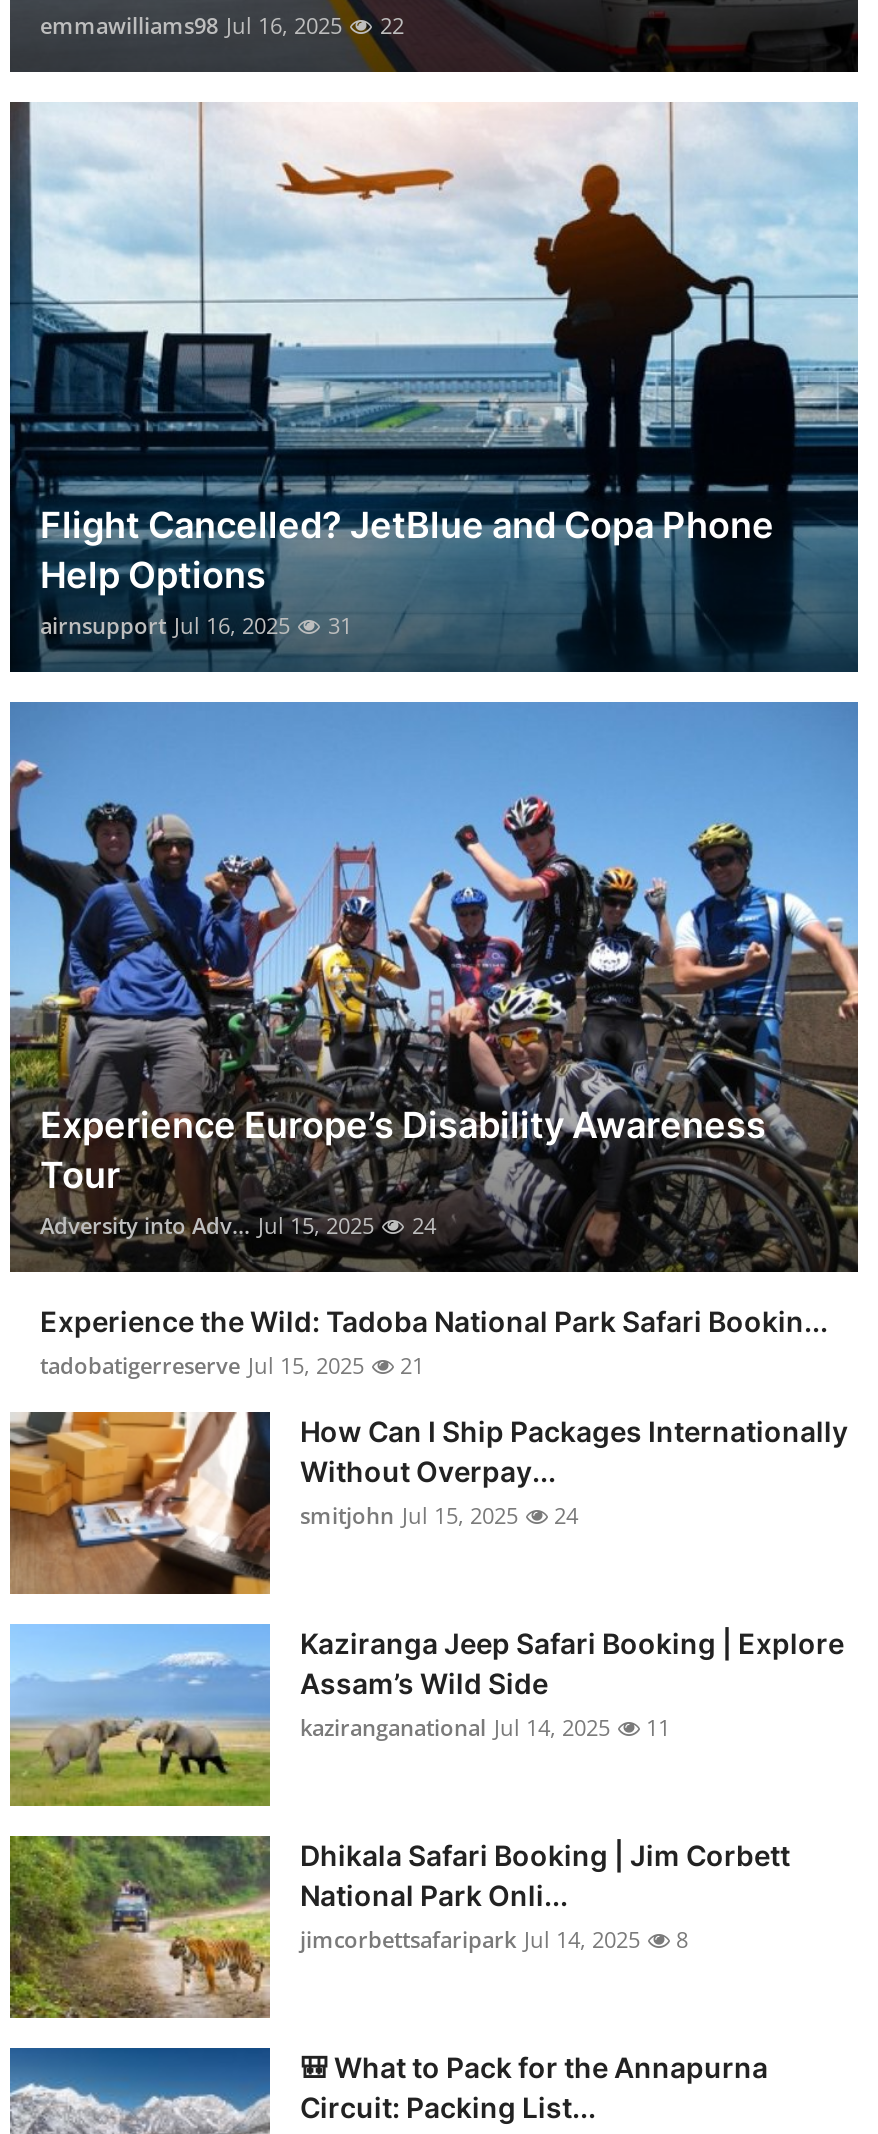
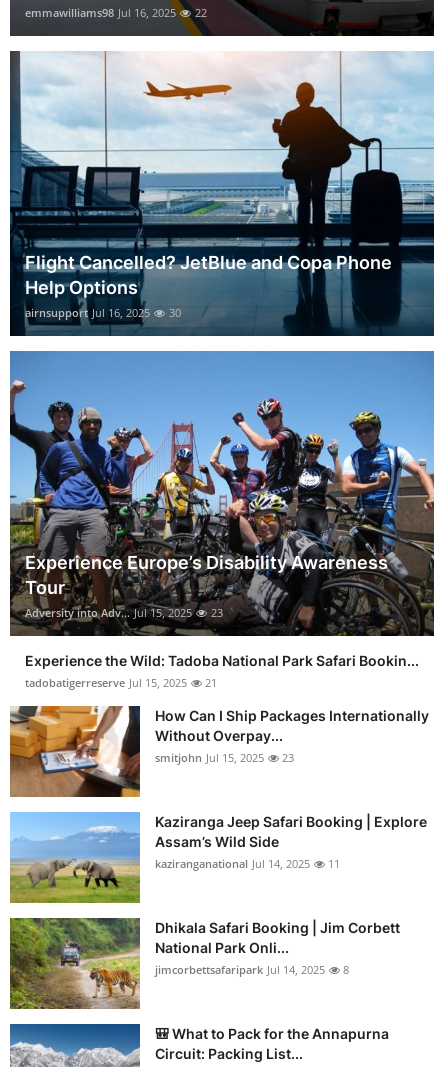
- airnsupport Jul 16, 2025 31
+ airnsupport Jul 16, 2025 30

- Adversity into Adv... Jul 15, 2025 24
+ Adversity into Adv... Jul 15, 2025 23

- smitjohn Jul 15, 2025 24
+ smitjohn Jul 15, 2025 23
